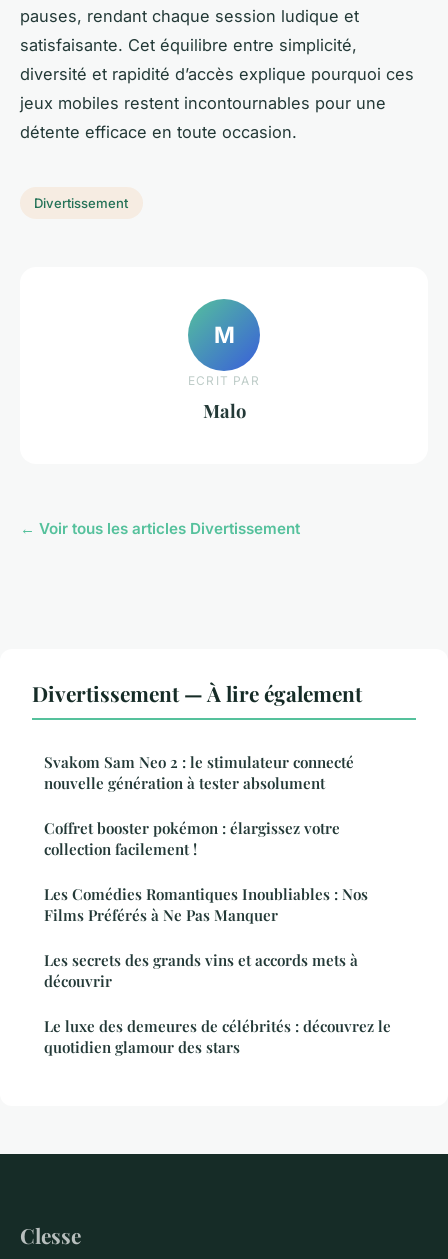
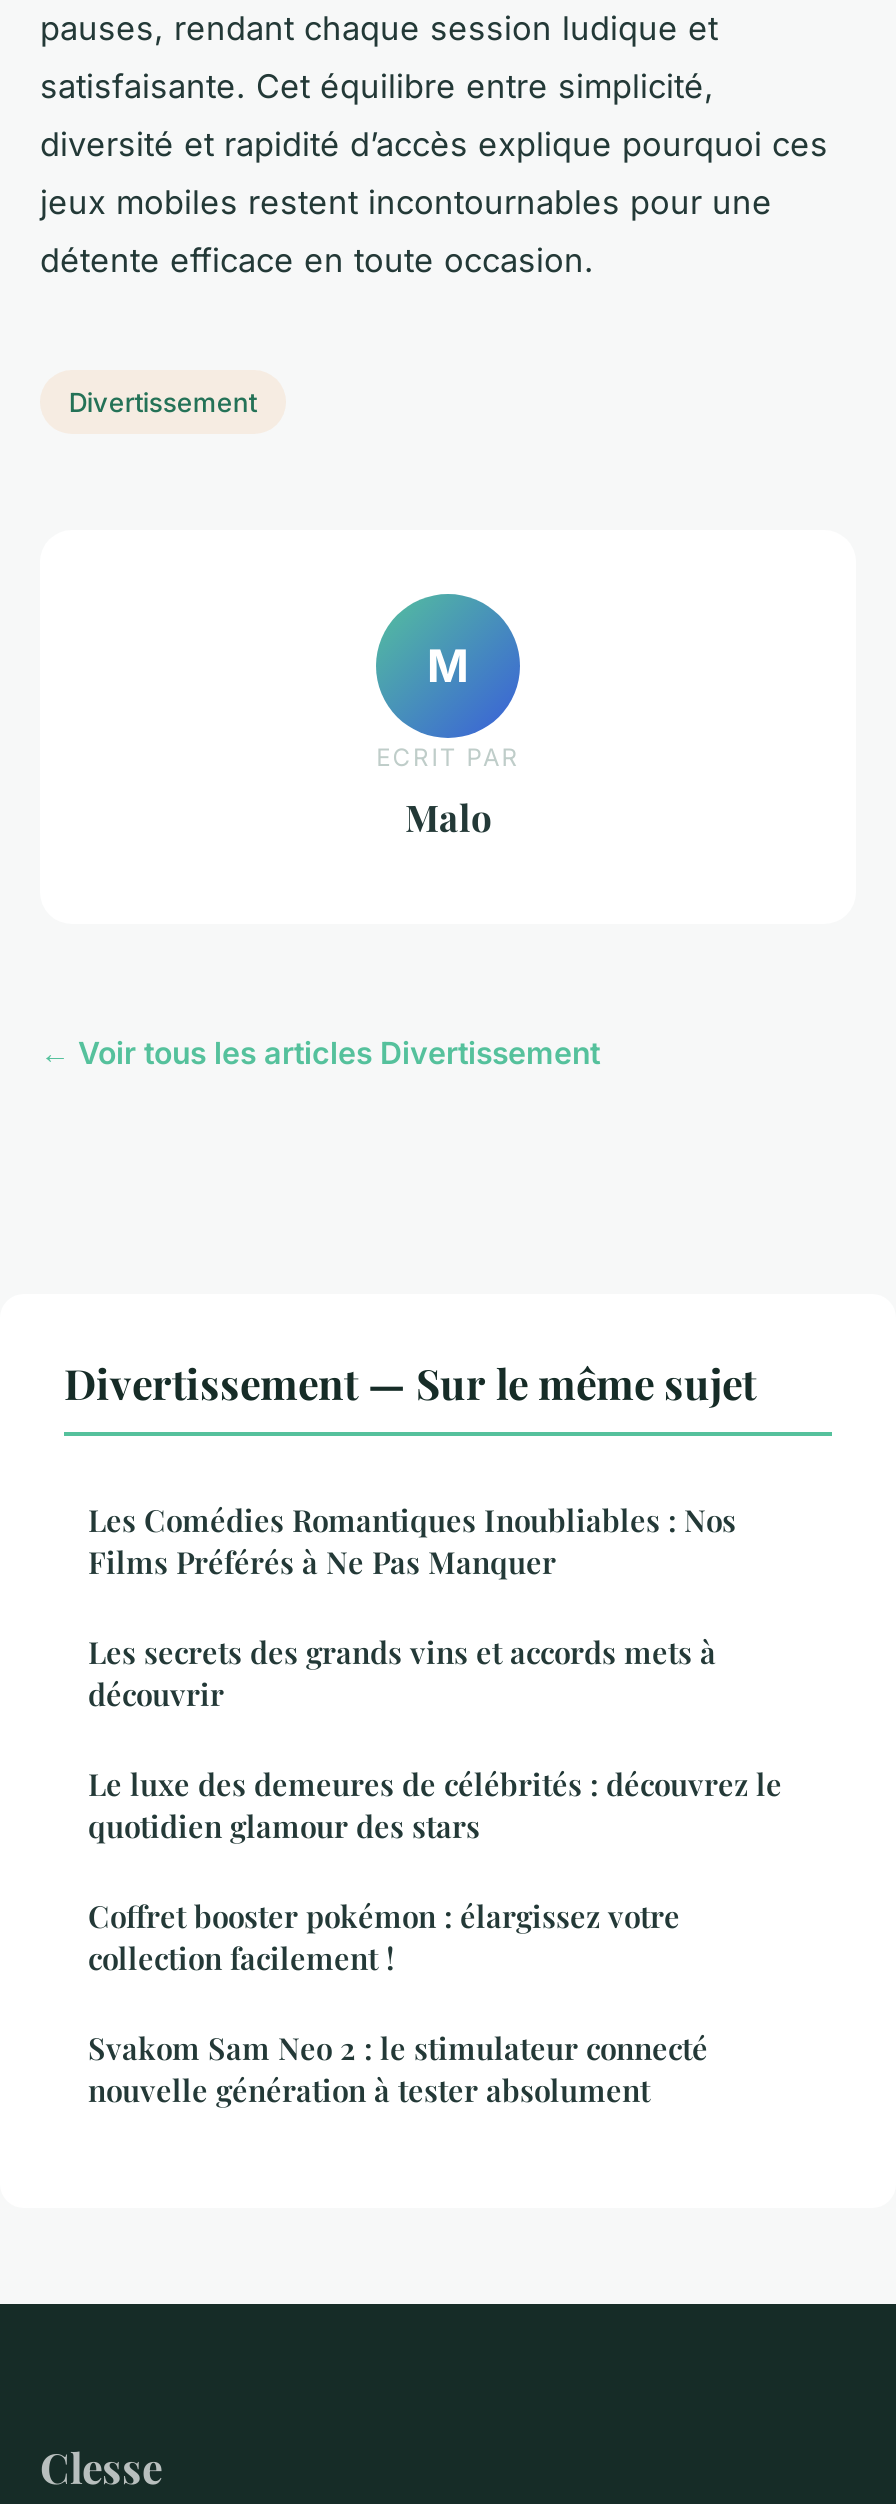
- Divertissement — À lire également
+ Divertissement — Sur le même sujet

moved down: Svakom Sam Neo 2 : le stimulateur connecté | nouvelle génération à tester absolument | Coffret booster pokémon : élargissez votre | collection facilement !

moved up: Les Comédies Romantiques Inoubliables : Nos | Films Préférés à Ne Pas Manquer | Les secrets des grands vins et accords mets à | découvrir | Le luxe des demeures de célébrités : découvrez le | quotidien glamour des stars
